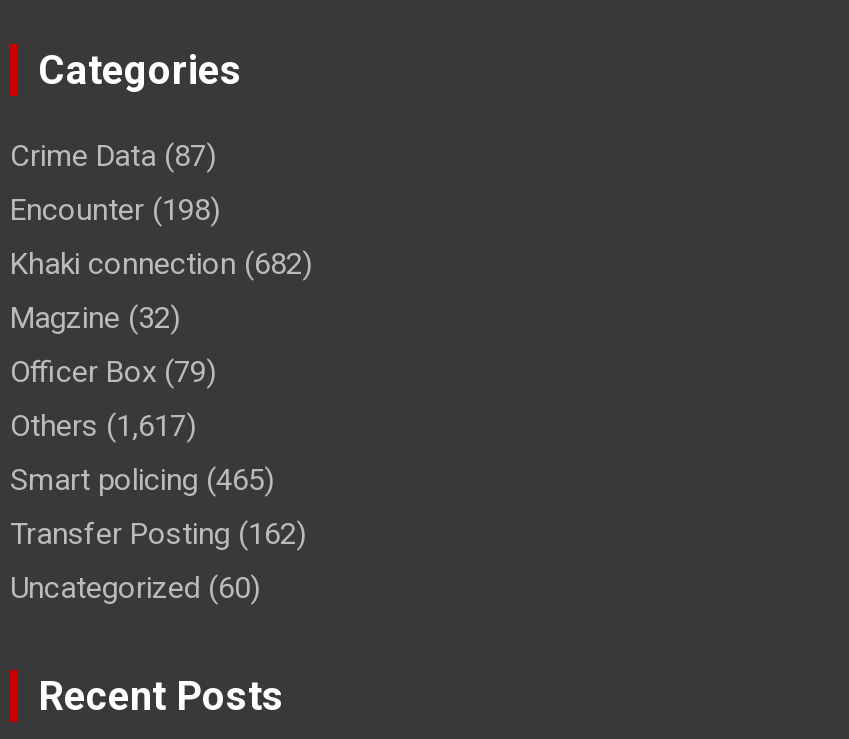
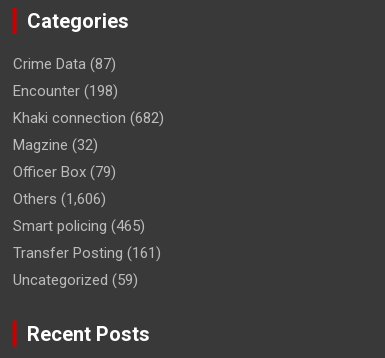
- Others (1,617)
+ Others (1,606)

- Transfer Posting (162)
+ Transfer Posting (161)

- Uncategorized (60)
+ Uncategorized (59)
